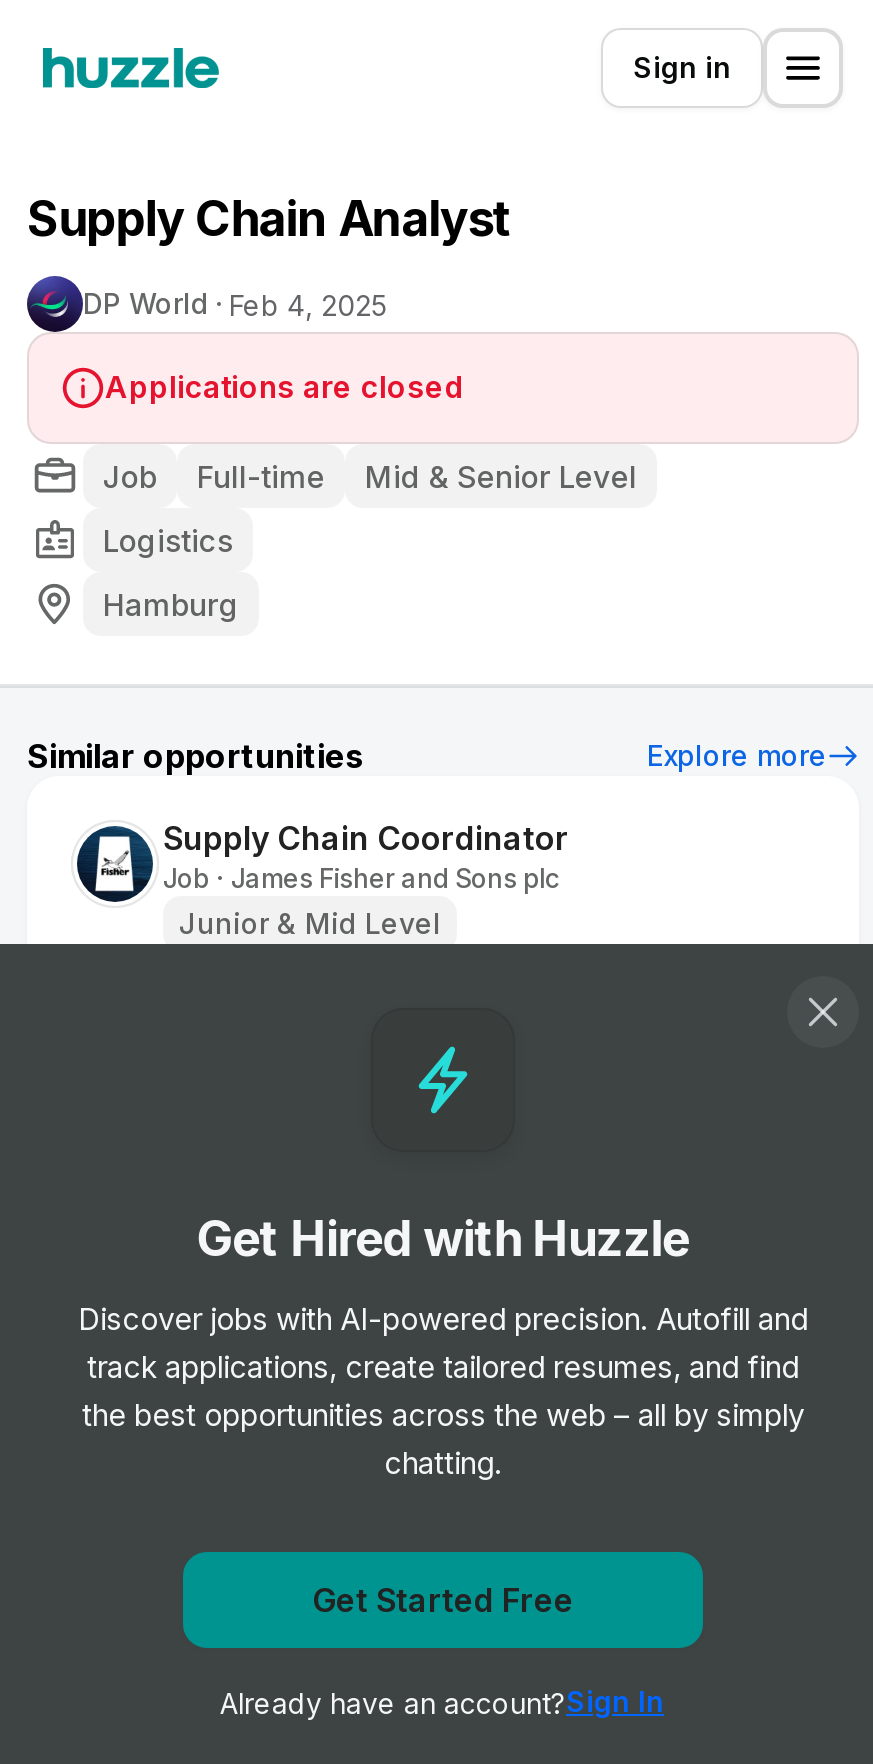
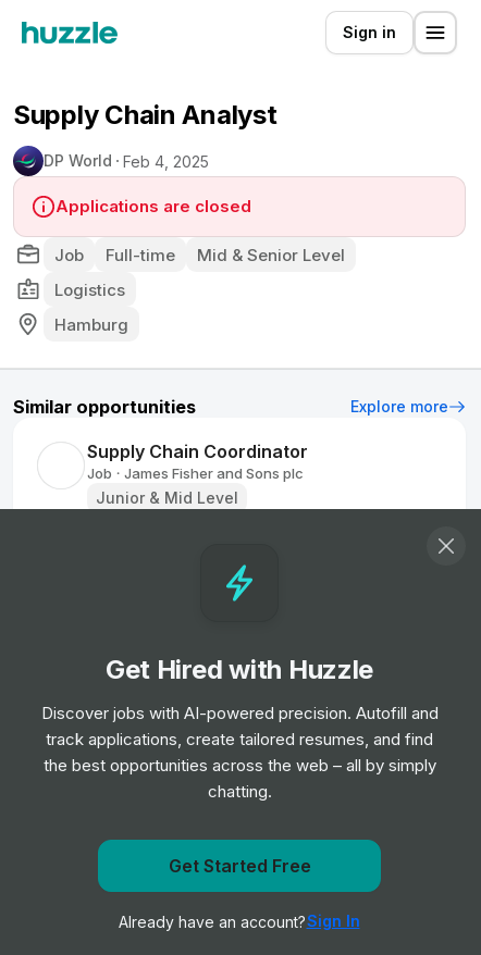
- [image]
